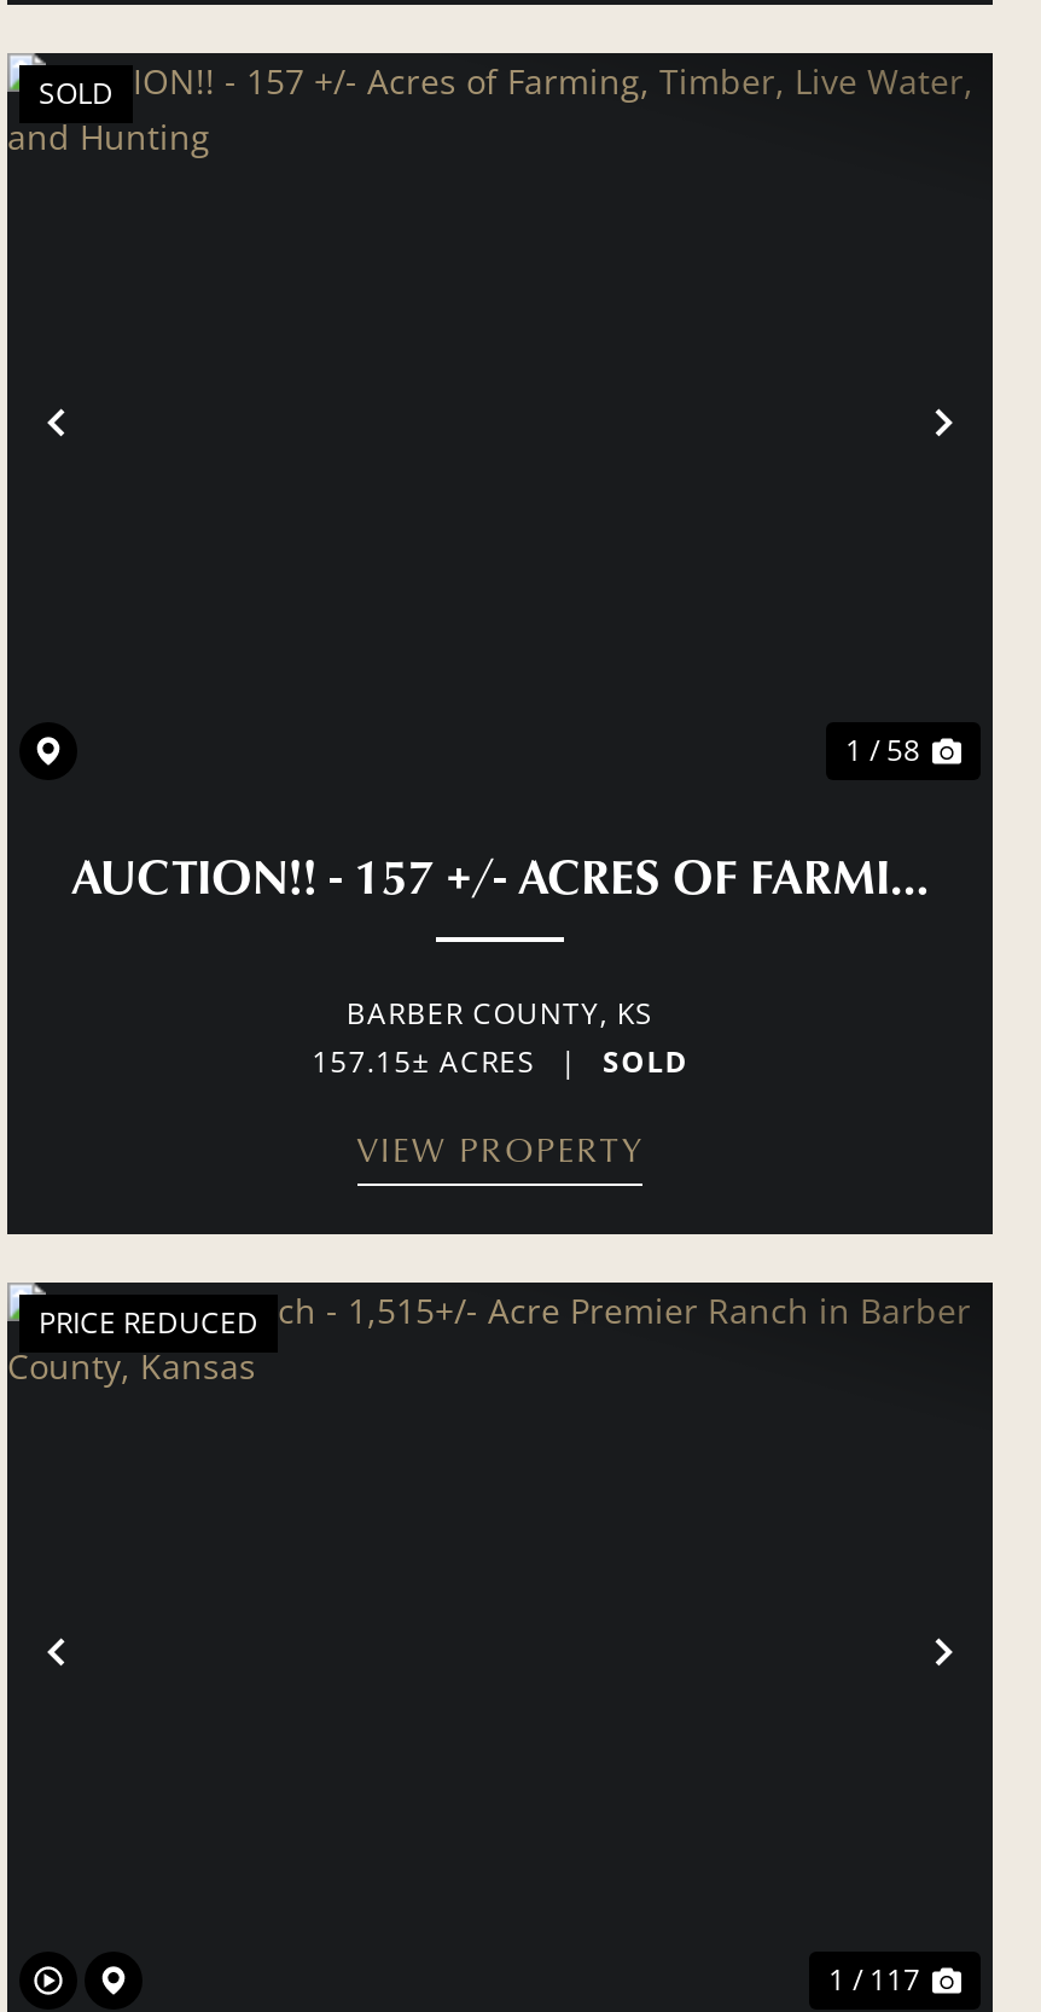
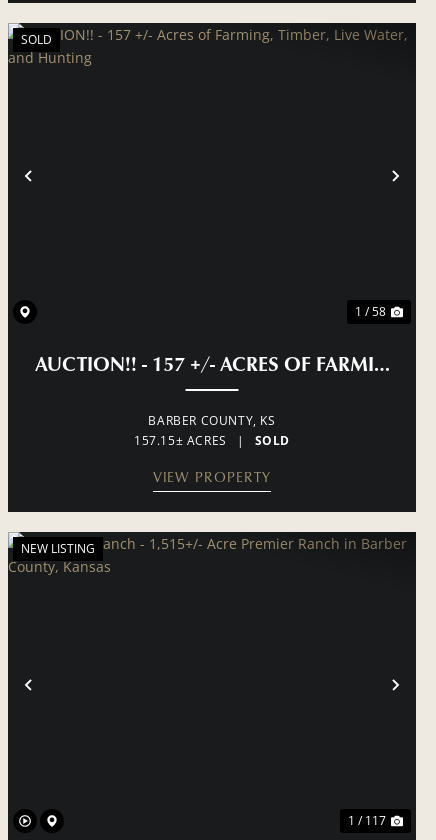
- PRICE REDUCED
+ NEW LISTING
